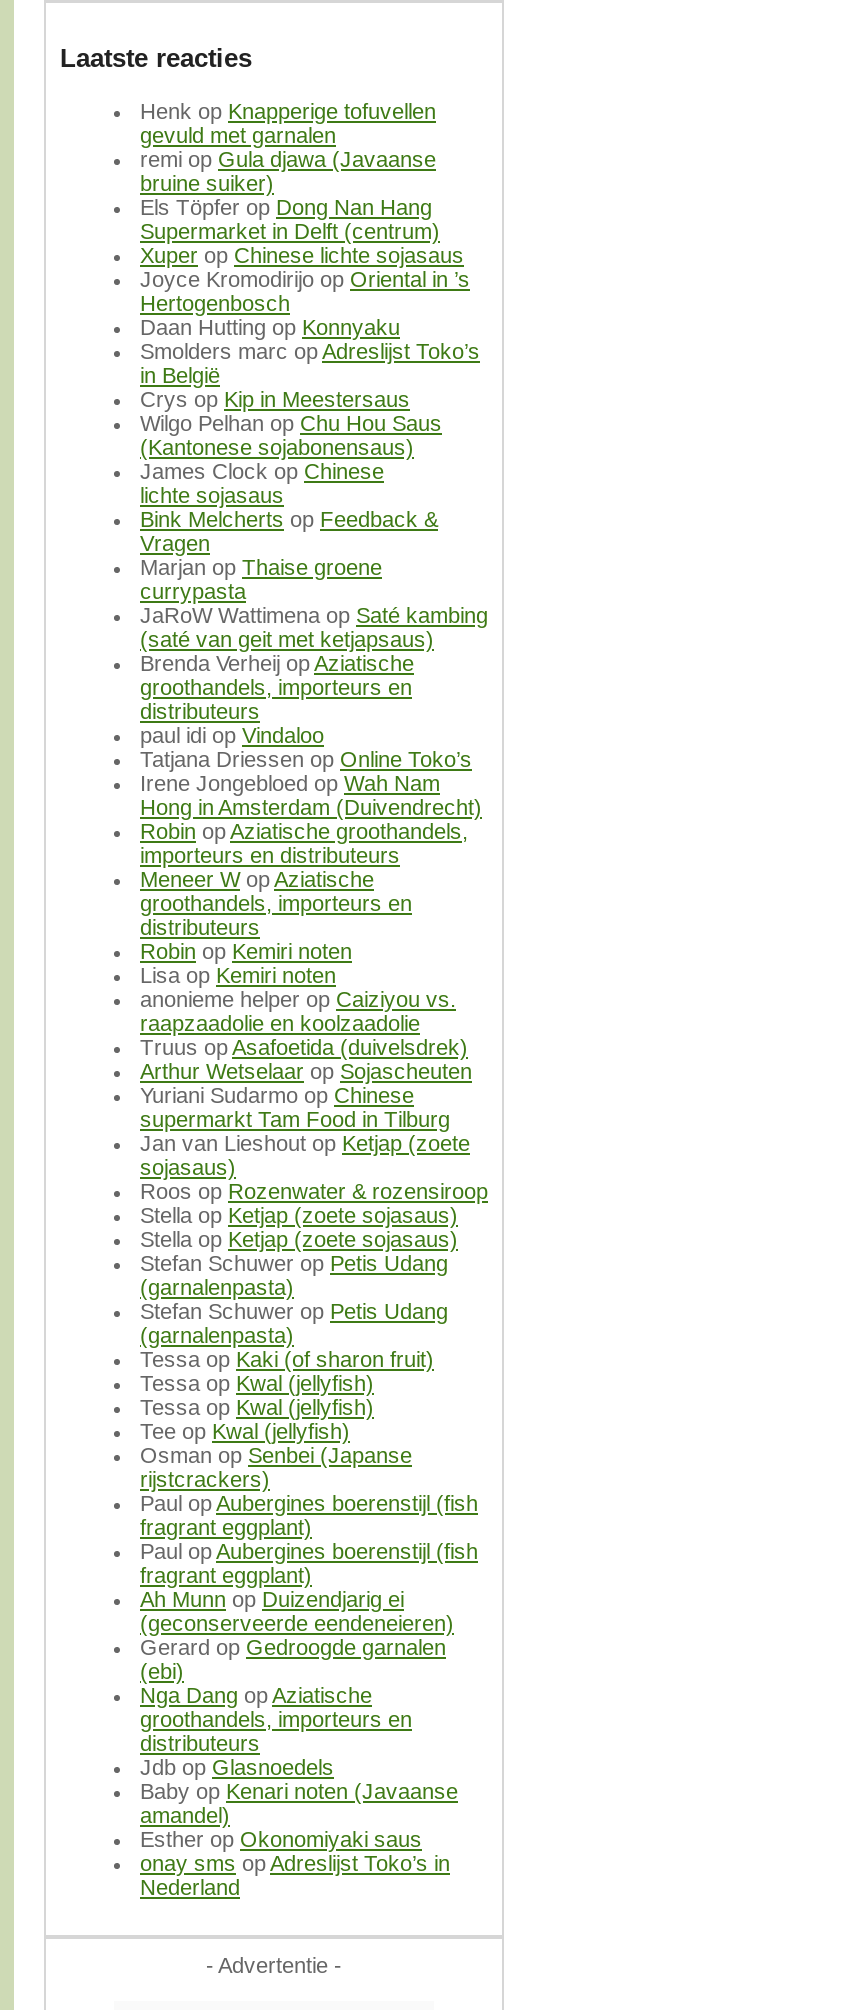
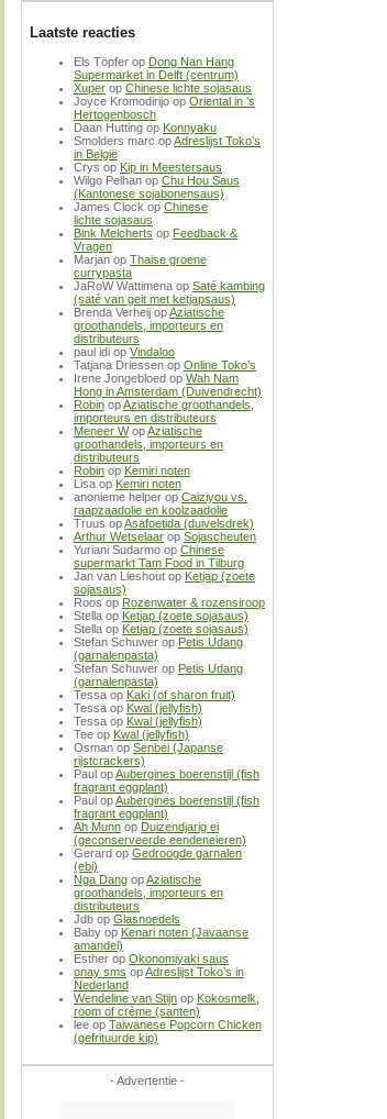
- Henk op Knapperige tofuvellen
- gevuld met garnalen
- remiopGula djawa (Javaanse
- bruine suiker)

moved up: Els TöpferopDong Nan Hang | Supermarket in Delft (centrum) | XuperopChinese lichte sojasaus | ... | onay sms opAdreslijst Toko’s in | Nederland

+ Wendeline van Stijn op Kokosmelk,
+ room of crème (santen)
+ leeopTaiwanese Popcorn Chicken
+ (gefrituurde kip)
